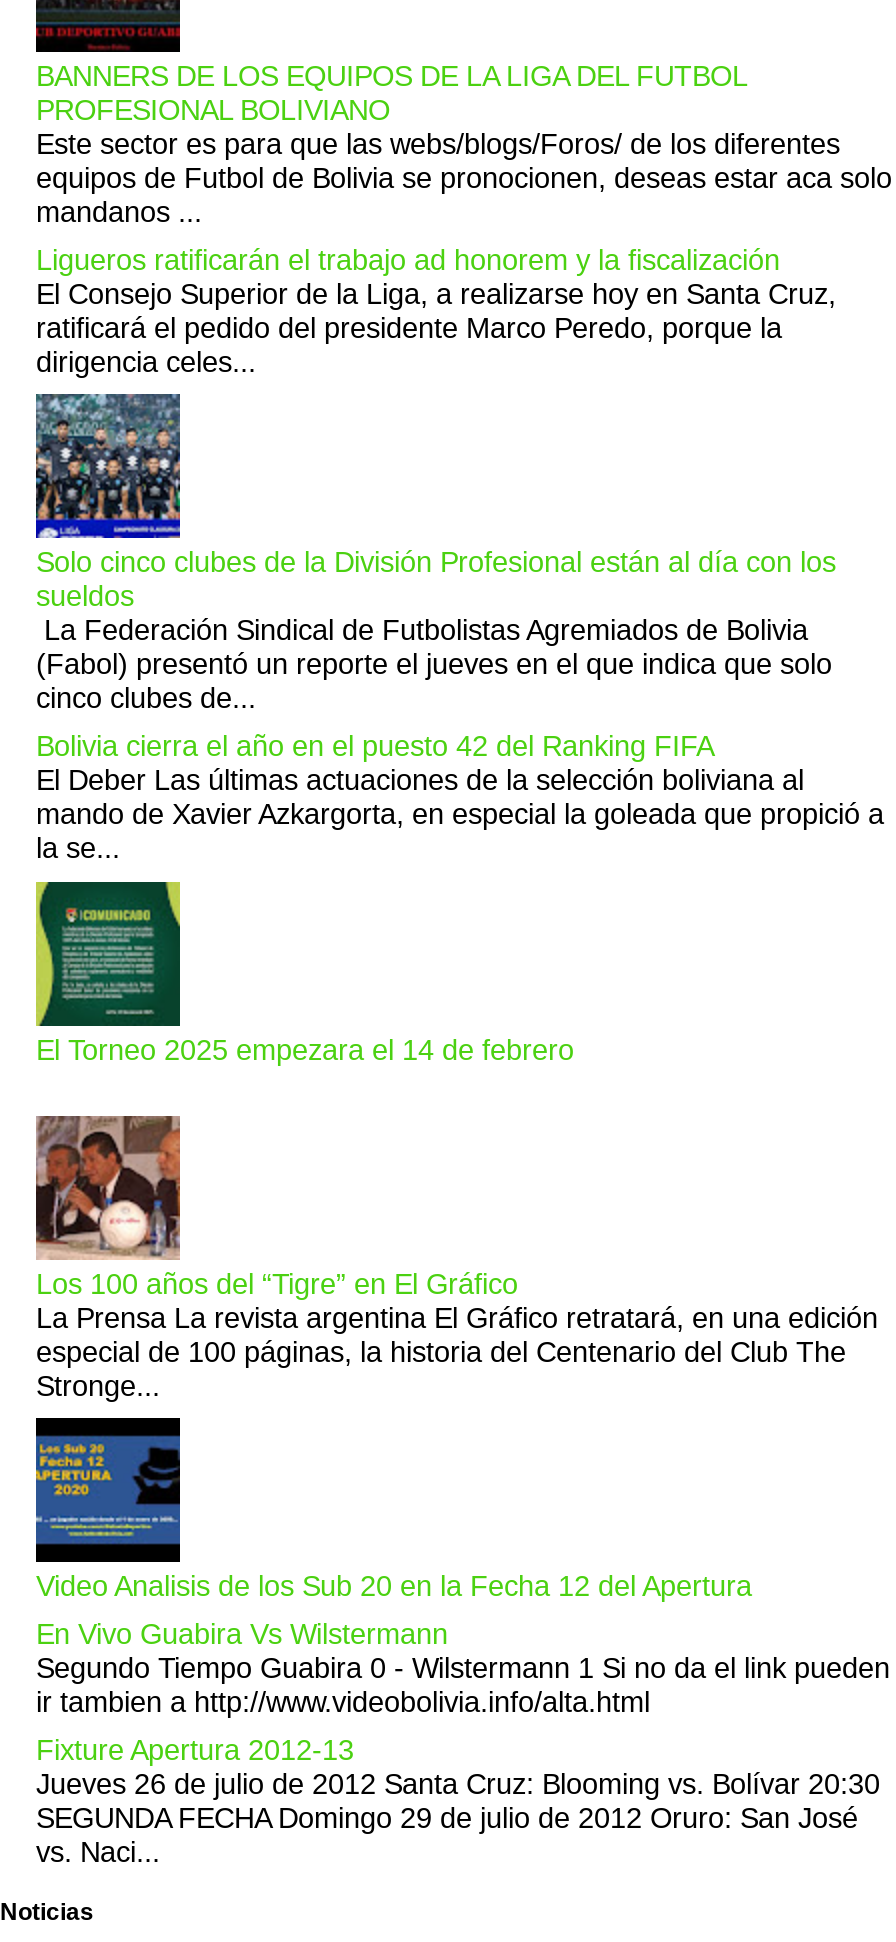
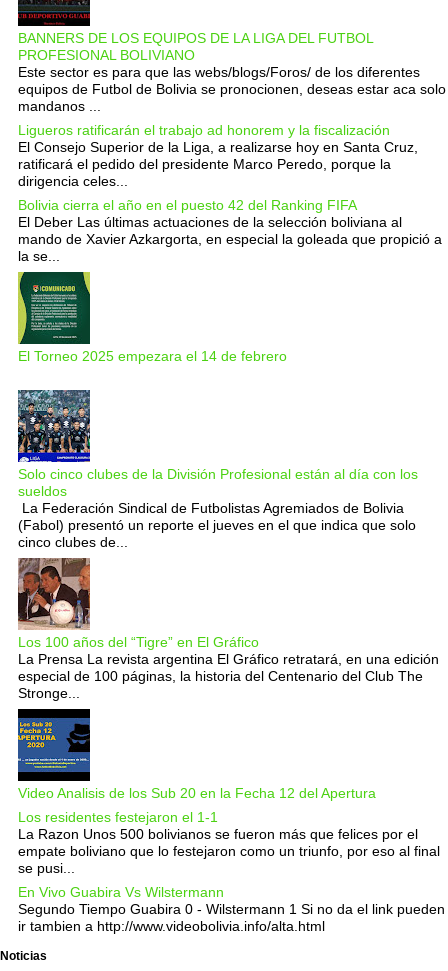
moved down: [image] | Solo cinco clubes de la División Profesional están al día con los | sueldos | La Federación Sindical de Futbolistas Agremiados de Bolivia | (Fabol) presentó un reporte el jueves en el que indica que solo | cinco clubes de...

moved up: [image] | Bolivia cierra el año en el puesto 42 del Ranking FIFA | El Deber Las últimas actuaciones de la selección boliviana al | mando de Xavier Azkargorta, en especial la goleada que propició a | la se... | El Torneo 2025 empezara el 14 de febrero

+ Los residentes festejaron el 1-1
+ La Razon Unos 500 bolivianos se fueron más que felices por el
+ empate boliviano que lo festejaron como un triunfo, por eso al final
+ se pusi...

moved down: En Vivo Guabira Vs Wilstermann | Segundo Tiempo Guabira 0 - Wilstermann 1 Si no da el link pueden | ir tambien a http://www.videobolivia.info/alta.html

- Fixture Apertura 2012-13
- Jueves 26 de julio de 2012 Santa Cruz: Blooming vs. Bolívar 20:30
- SEGUNDA FECHA Domingo 29 de julio de 2012 Oruro: San José
- vs. Naci...
